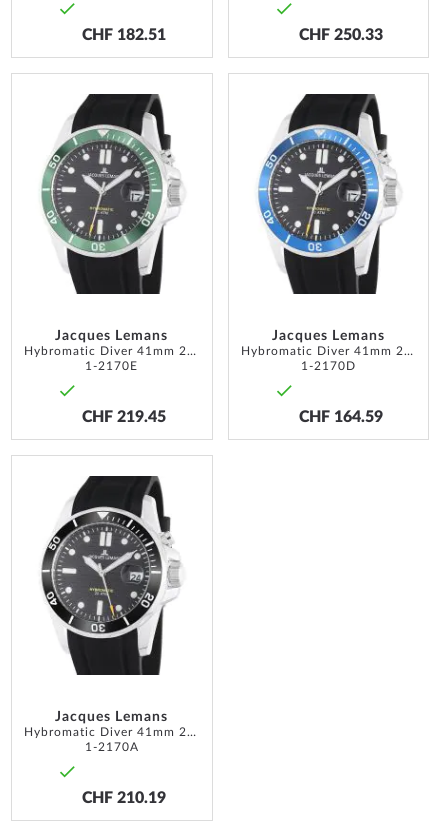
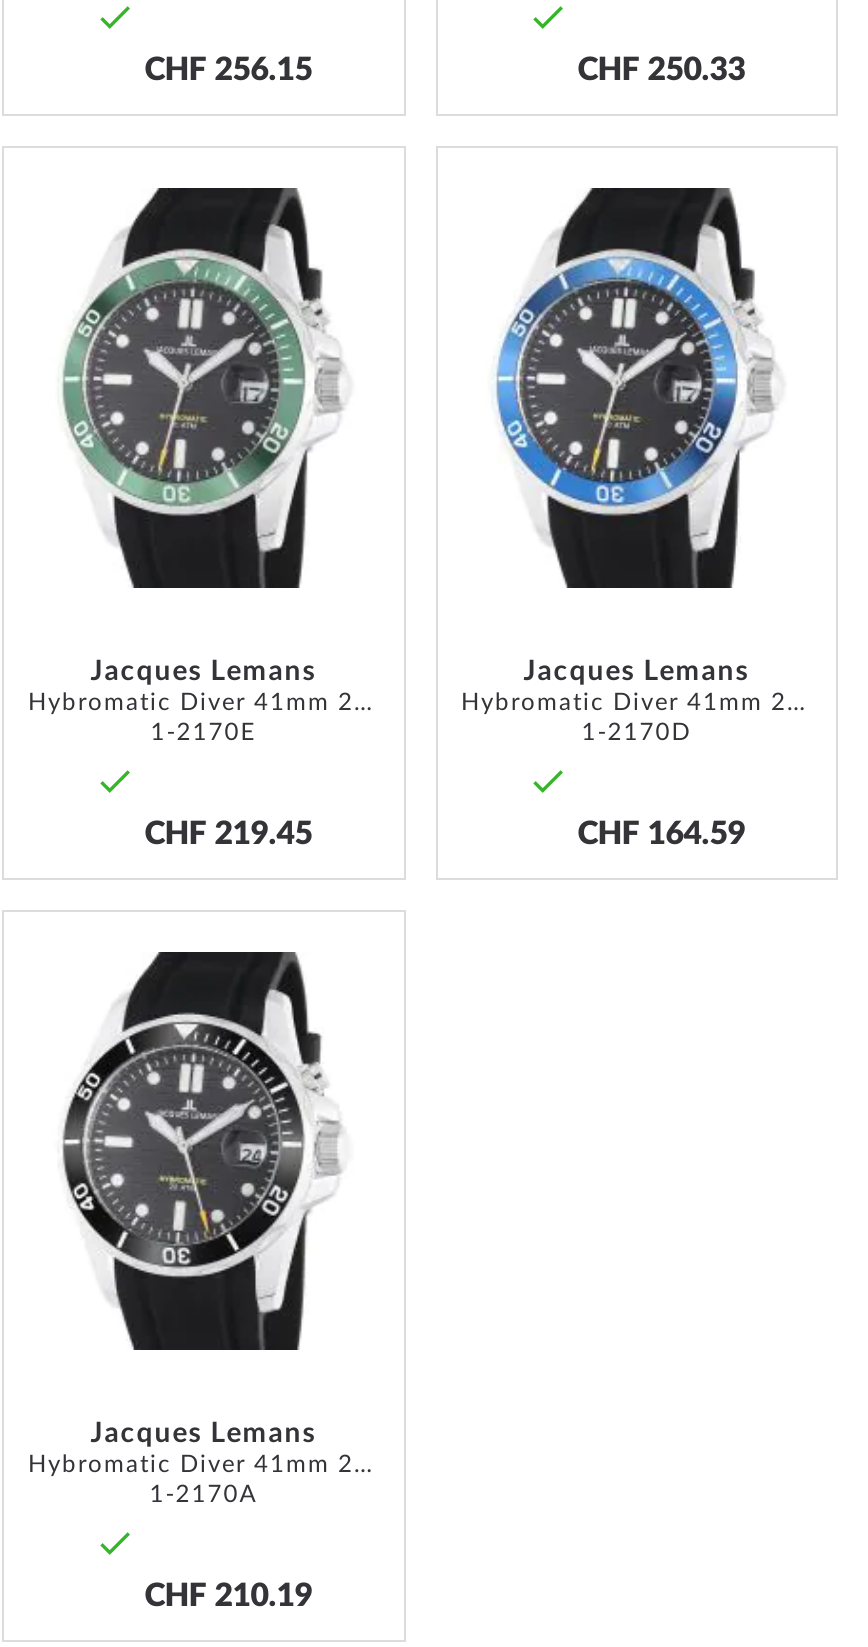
- CHF 182.51
+ CHF 256.15
